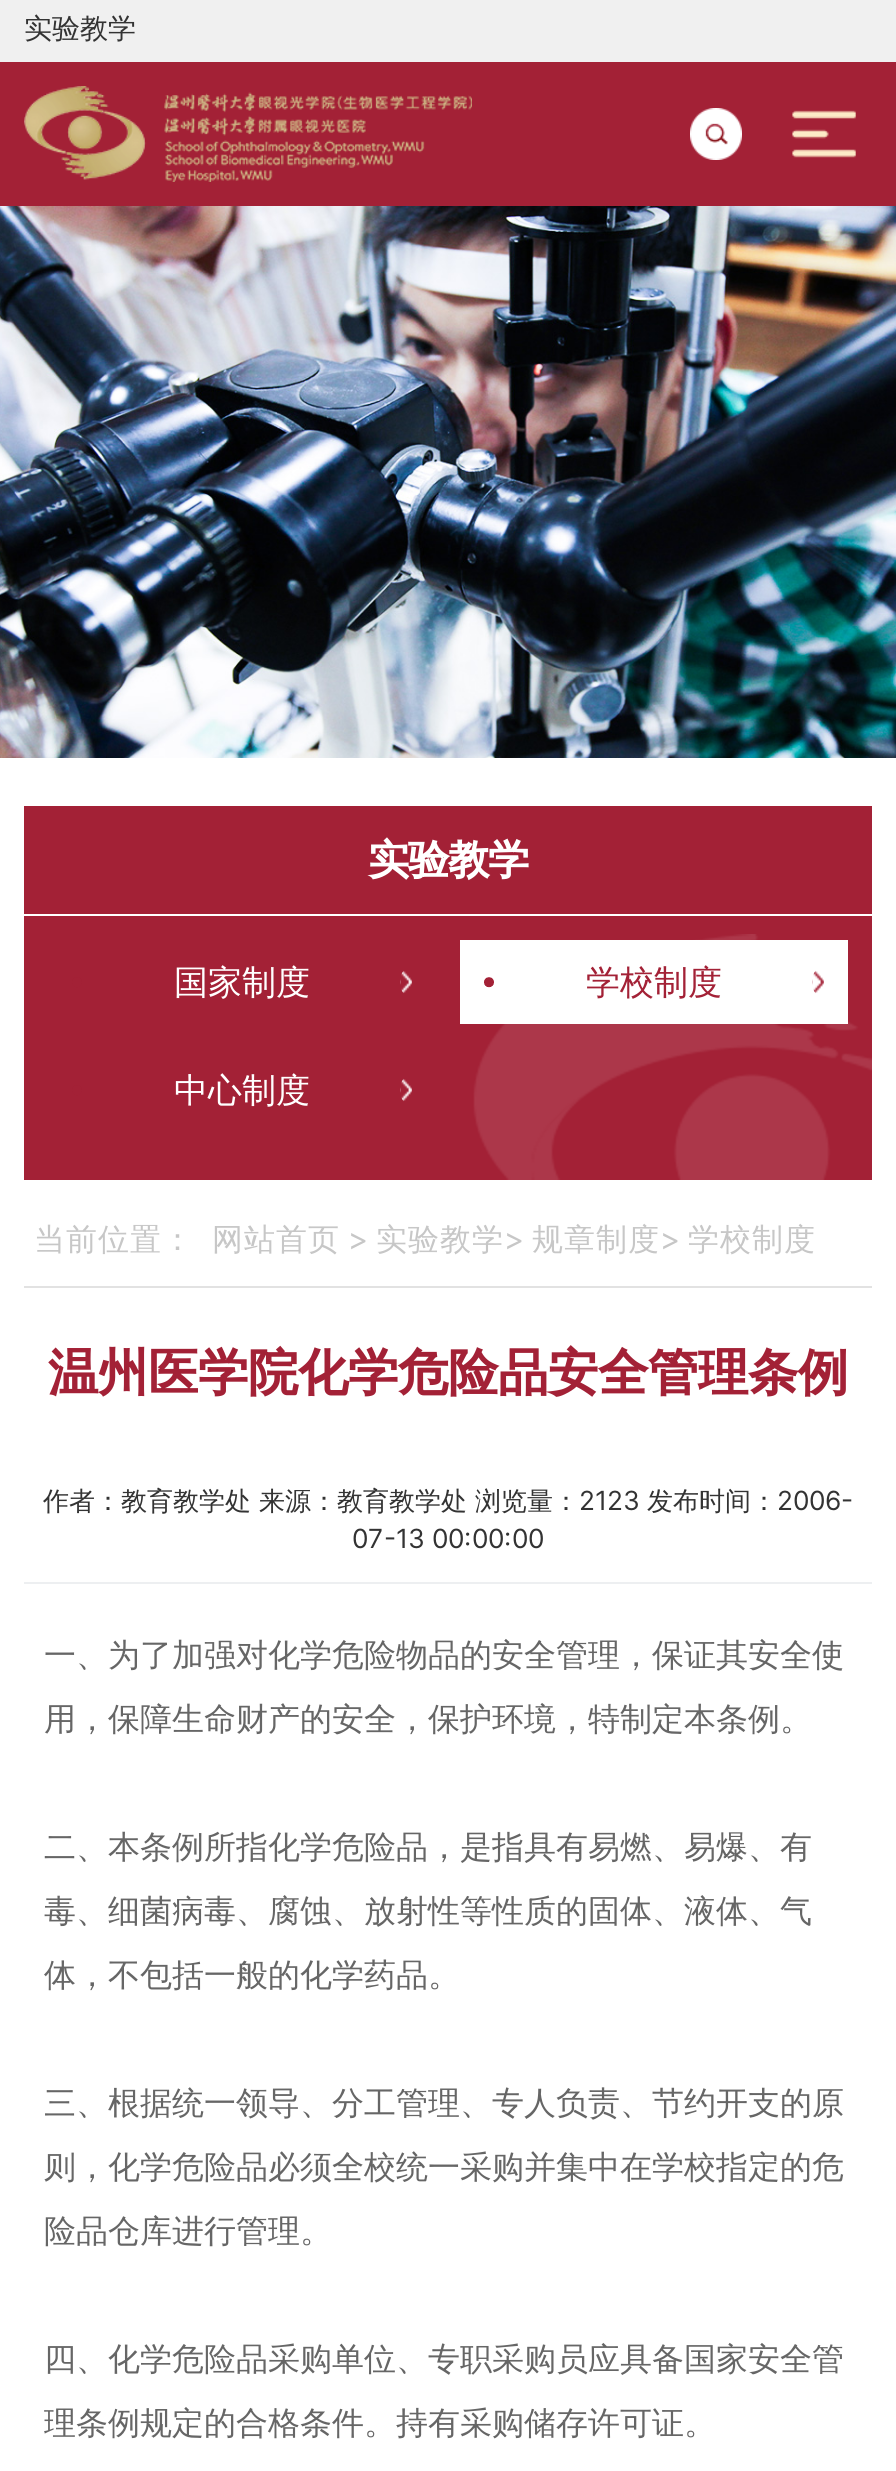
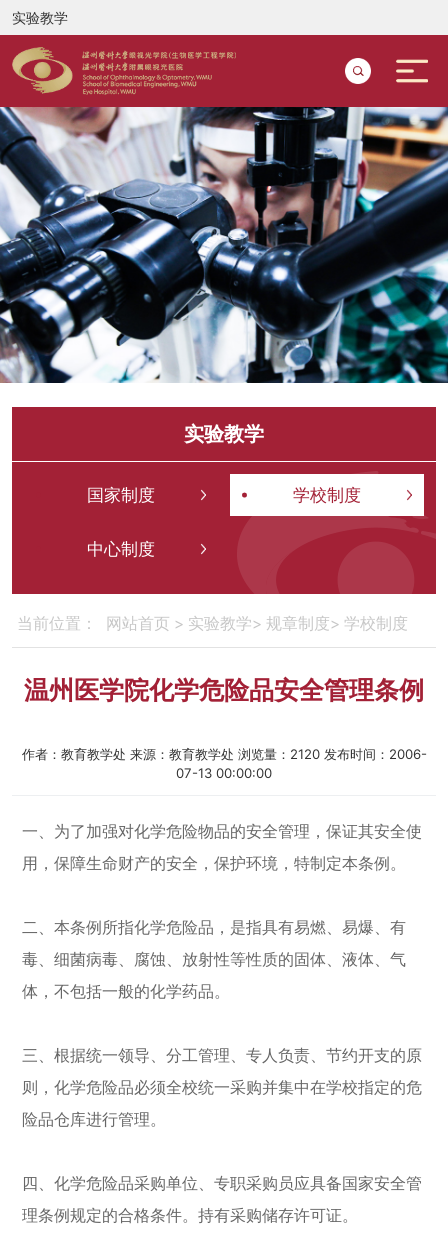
- 作者：教育教学处来源：教育教学处浏览量：2123发布时间：2006-
+ 作者：教育教学处来源：教育教学处浏览量：2120发布时间：2006-
